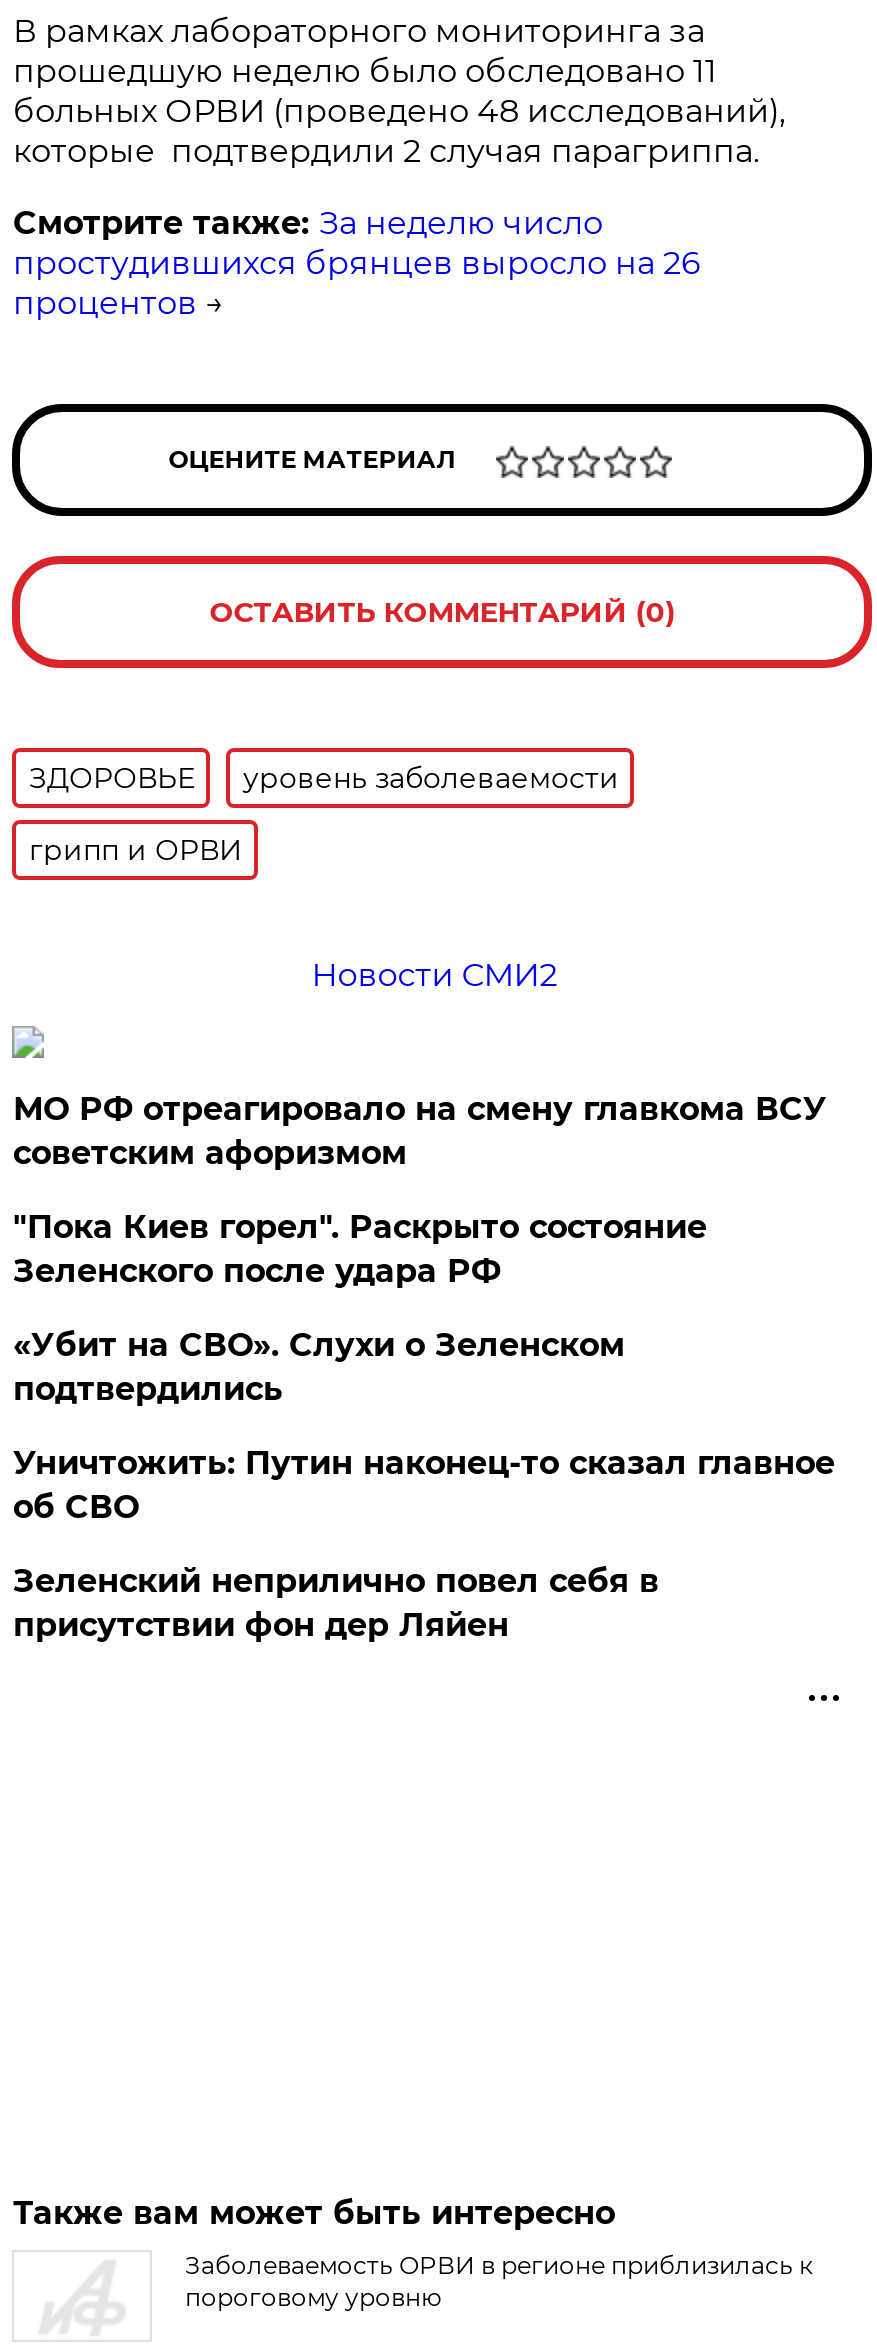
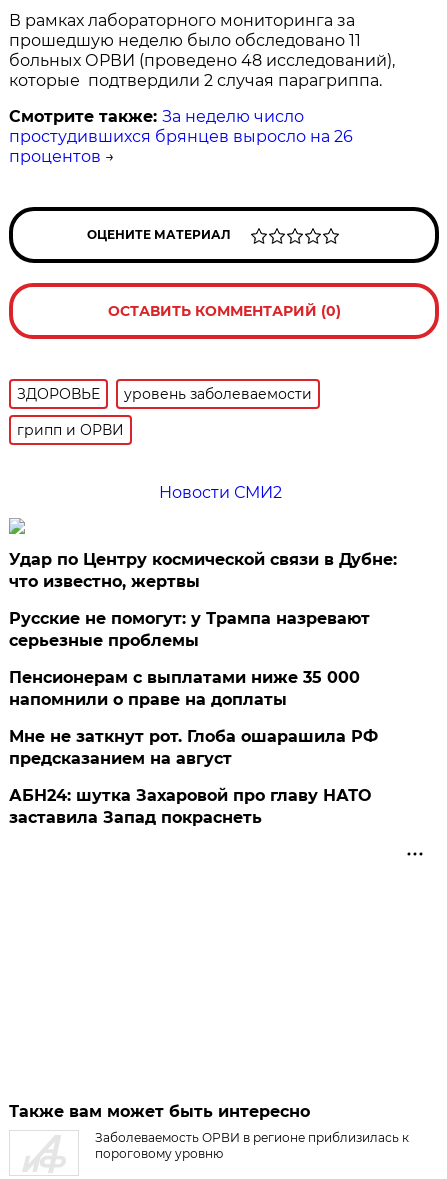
- МО РФ отреагировало на смену главкома ВСУ
- советским афоризмом
+ Удар по Центру космической связи в Дубне:
+ что известно, жертвы

- "Пока Киев горел". Раскрыто состояние
- Зеленского после удара РФ
+ Русские не помогут: у Трампа назревают
+ серьезные проблемы

- «Убит на СВО». Слухи о Зеленском
- подтвердились
+ Пенсионерам с выплатами ниже 35 000
+ напомнили о праве на доплаты

- Уничтожить: Путин наконец-то сказал главное
- об СВО
+ Мне не заткнут рот. Глоба ошарашила РФ
+ предсказанием на август

- Зеленский неприлично повел cебя в
- присутствии фон дер Ляйен
+ АБН24: шутка Захаровой про главу НАТО
+ заставила Запад покраснеть
